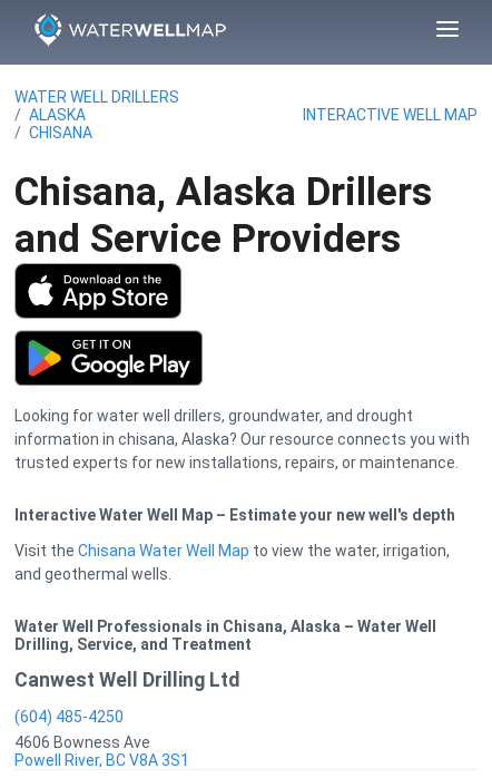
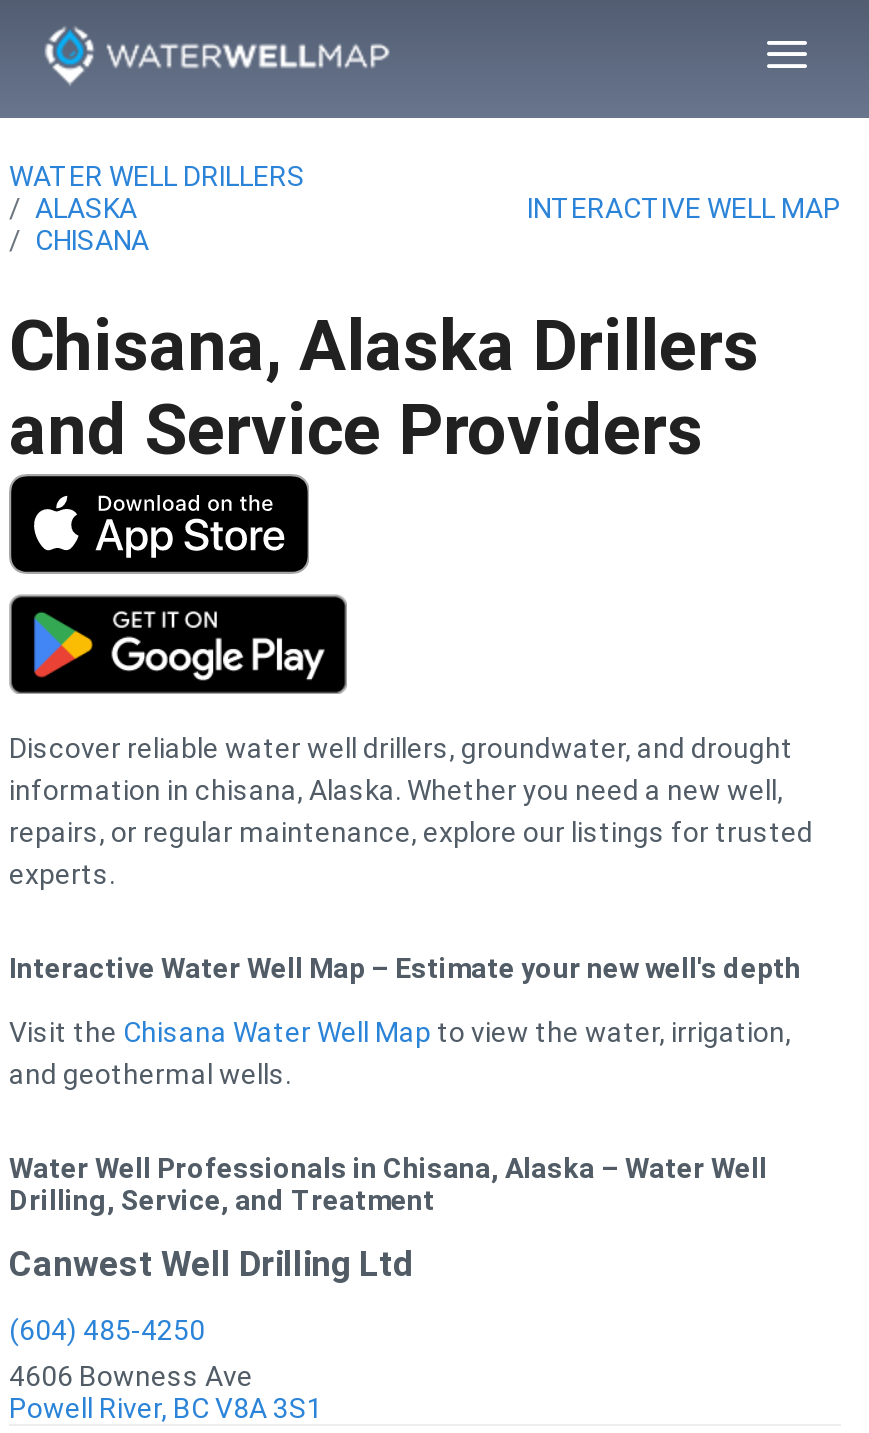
- Looking for water well drillers, groundwater, and drought
- information in chisana, Alaska? Our resource connects you with
- trusted experts for new installations, repairs, or maintenance.
+ Discover reliable water well drillers, groundwater, and drought
+ information in chisana, Alaska. Whether you need a new well,
+ repairs, or regular maintenance, explore our listings for trusted
+ experts.
